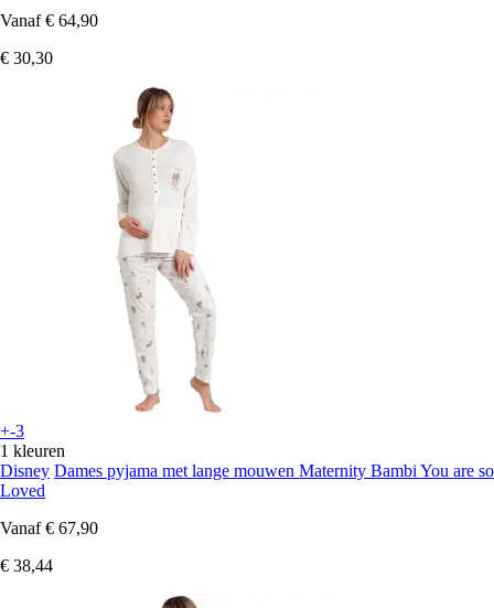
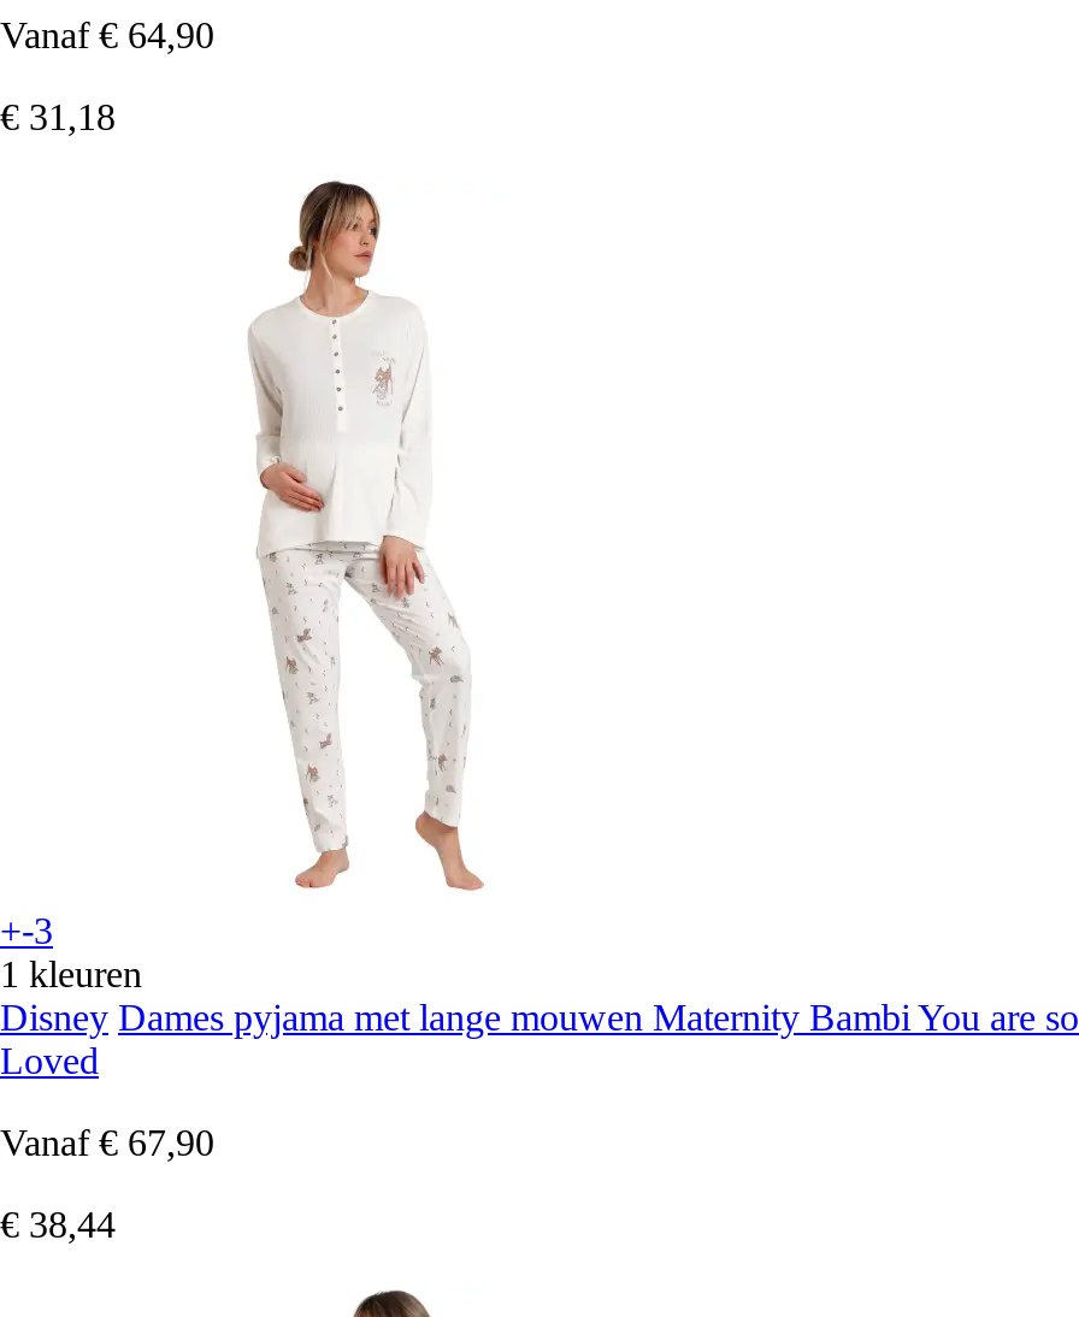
- € 30,30
+ € 31,18
